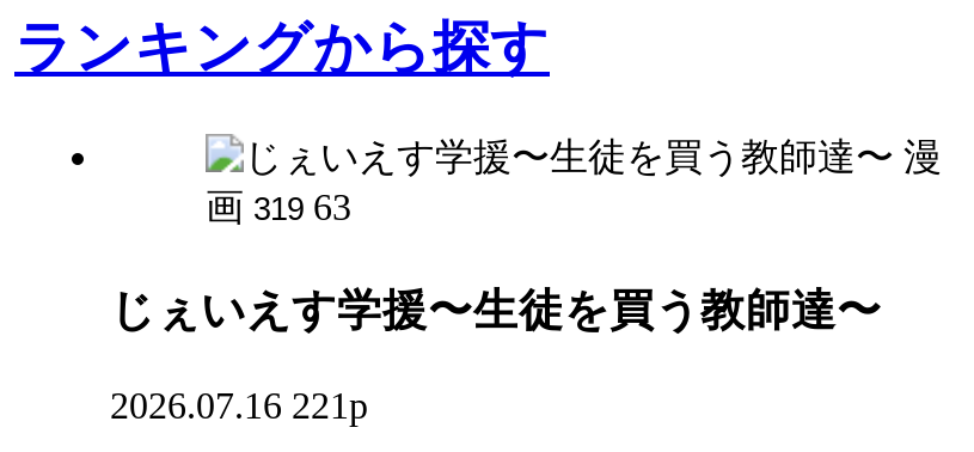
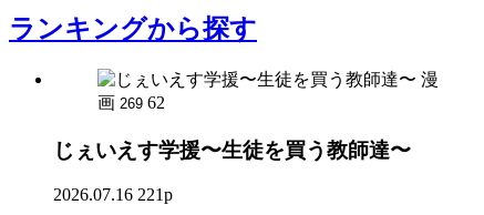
- 画 319 63
+ 画 269 62
